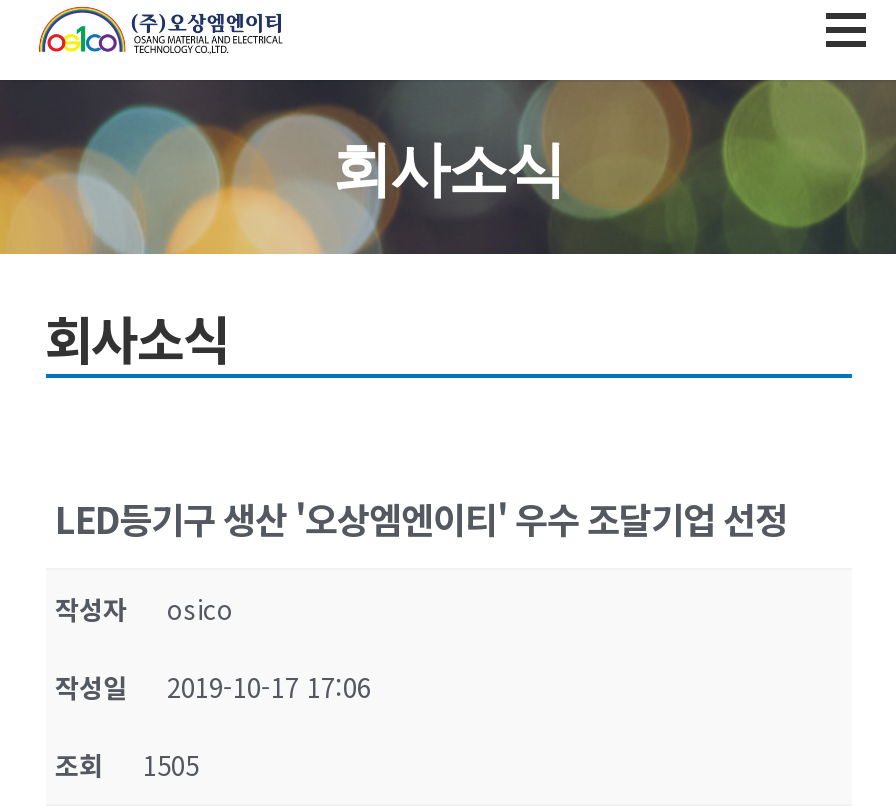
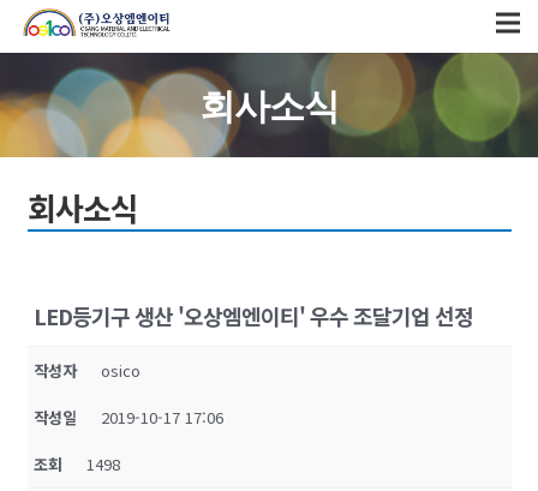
- 조회 1505
+ 조회 1498
